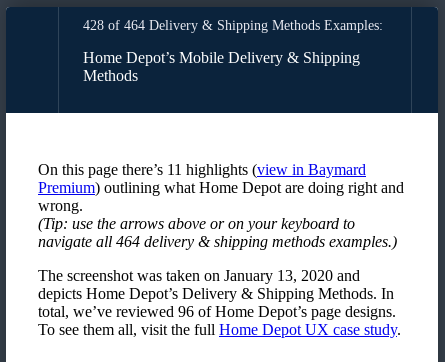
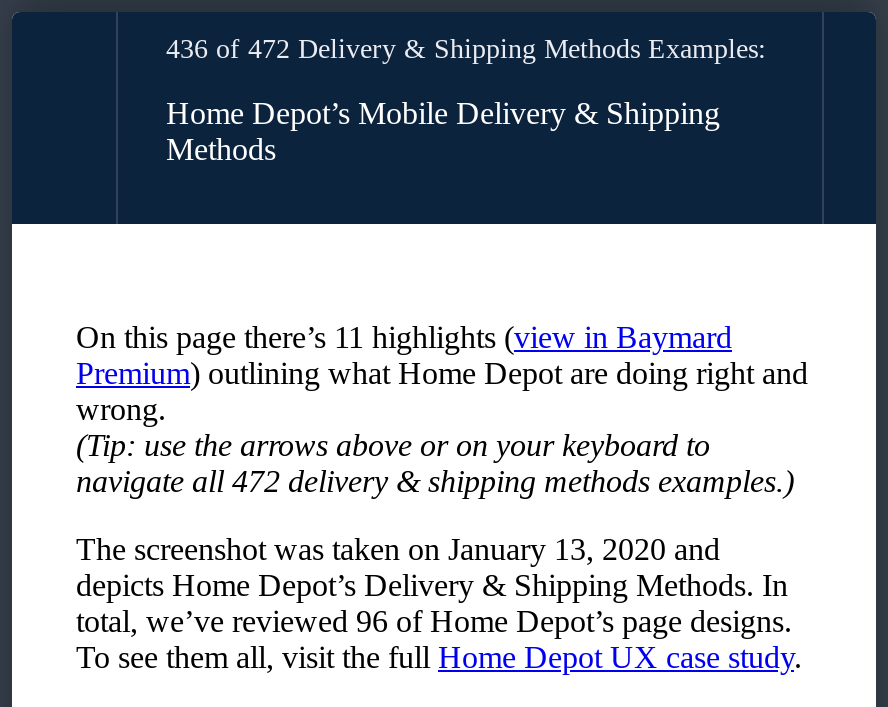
- 428 of 464 Delivery & Shipping Methods Examples:
+ 436 of 472 Delivery & Shipping Methods Examples:

- navigate all 464 delivery & shipping methods examples.)
+ navigate all 472 delivery & shipping methods examples.)
